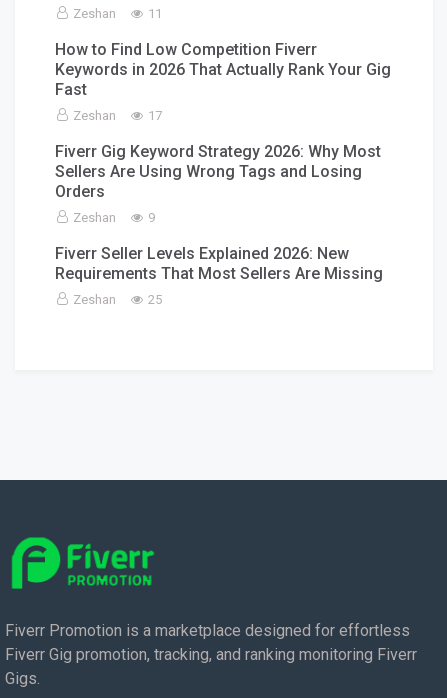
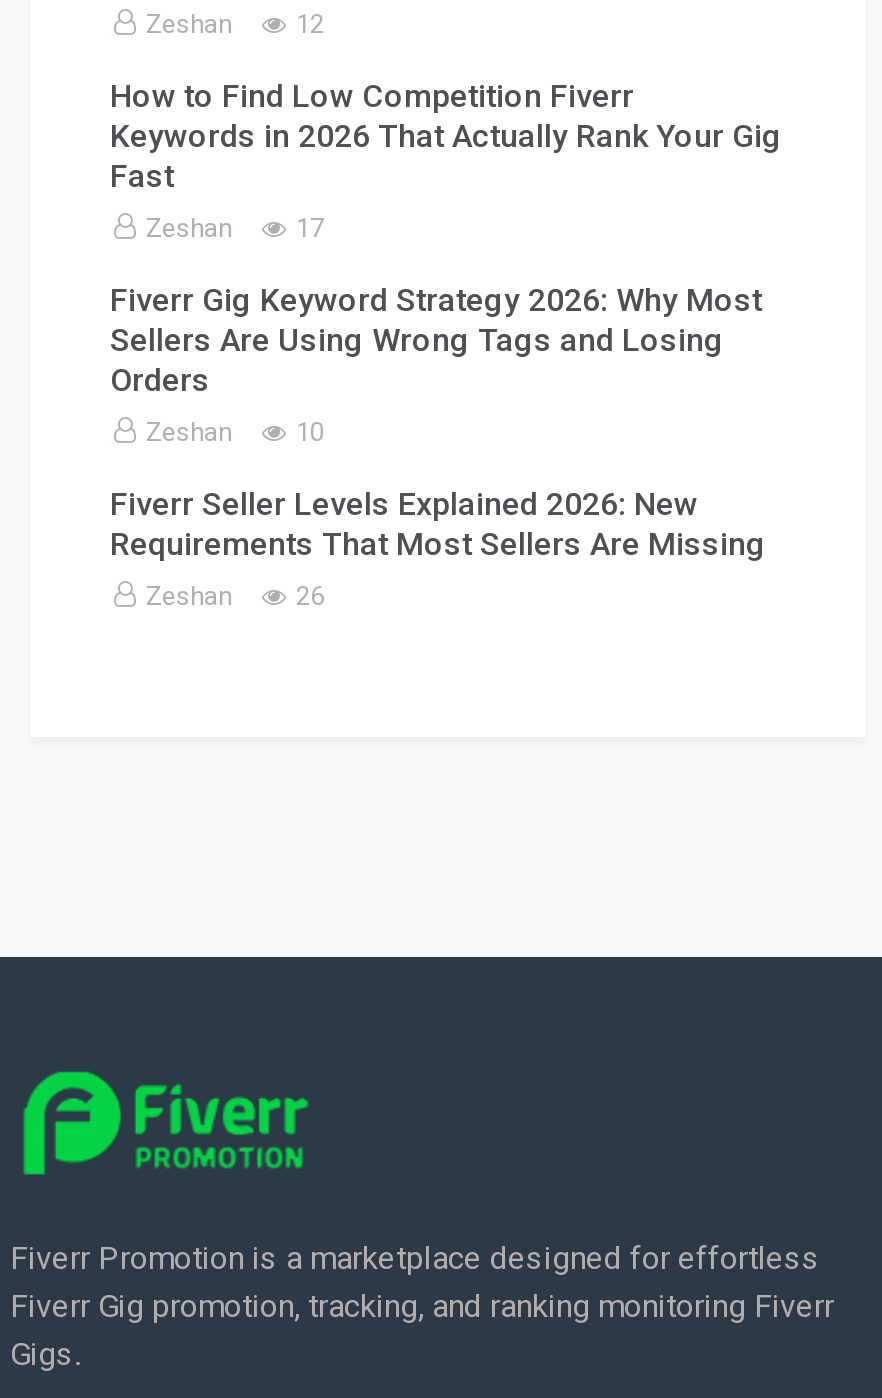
- 11
+ 12

- 9
+ 10

- 25
+ 26
